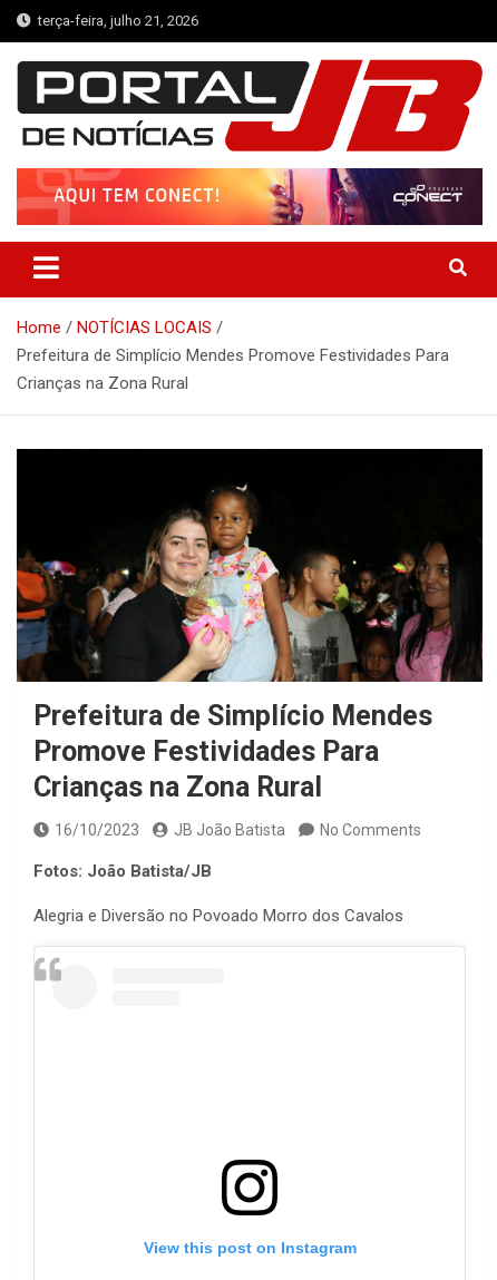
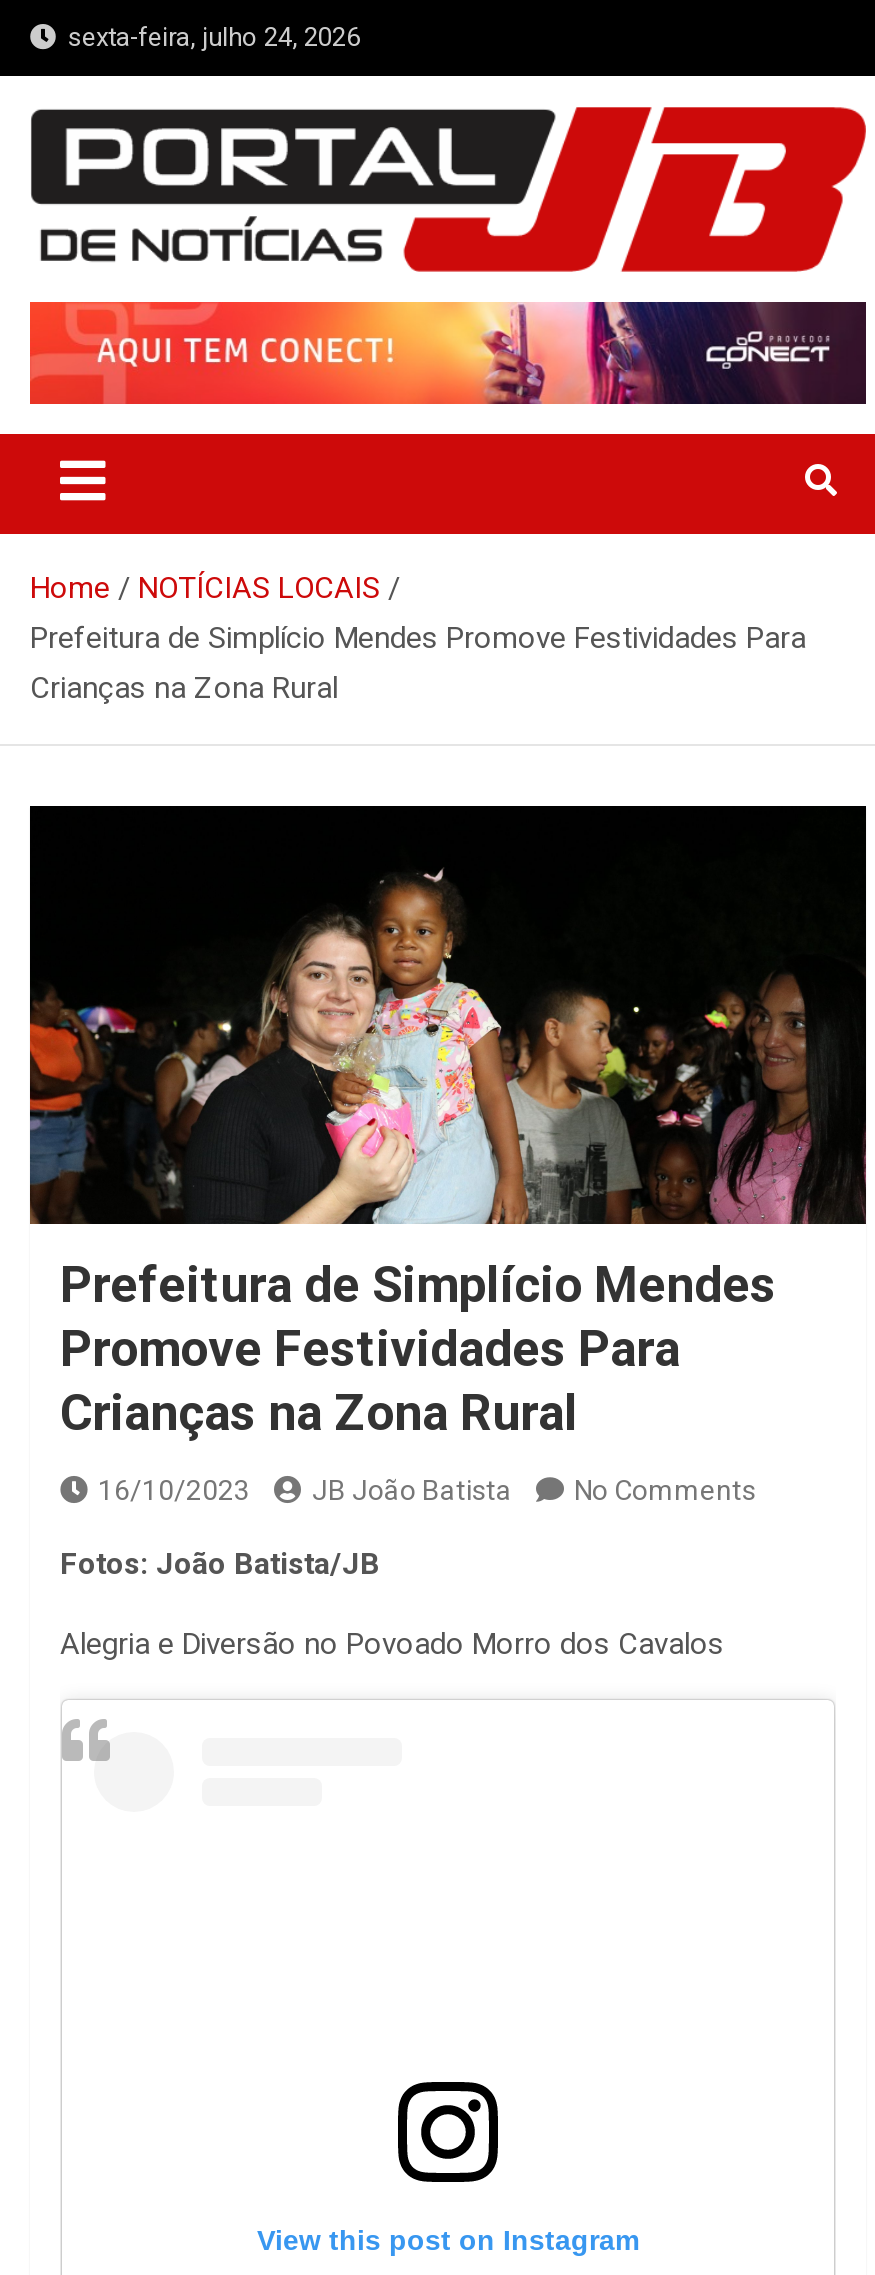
- terça-feira, julho 21, 2026
+ sexta-feira, julho 24, 2026
